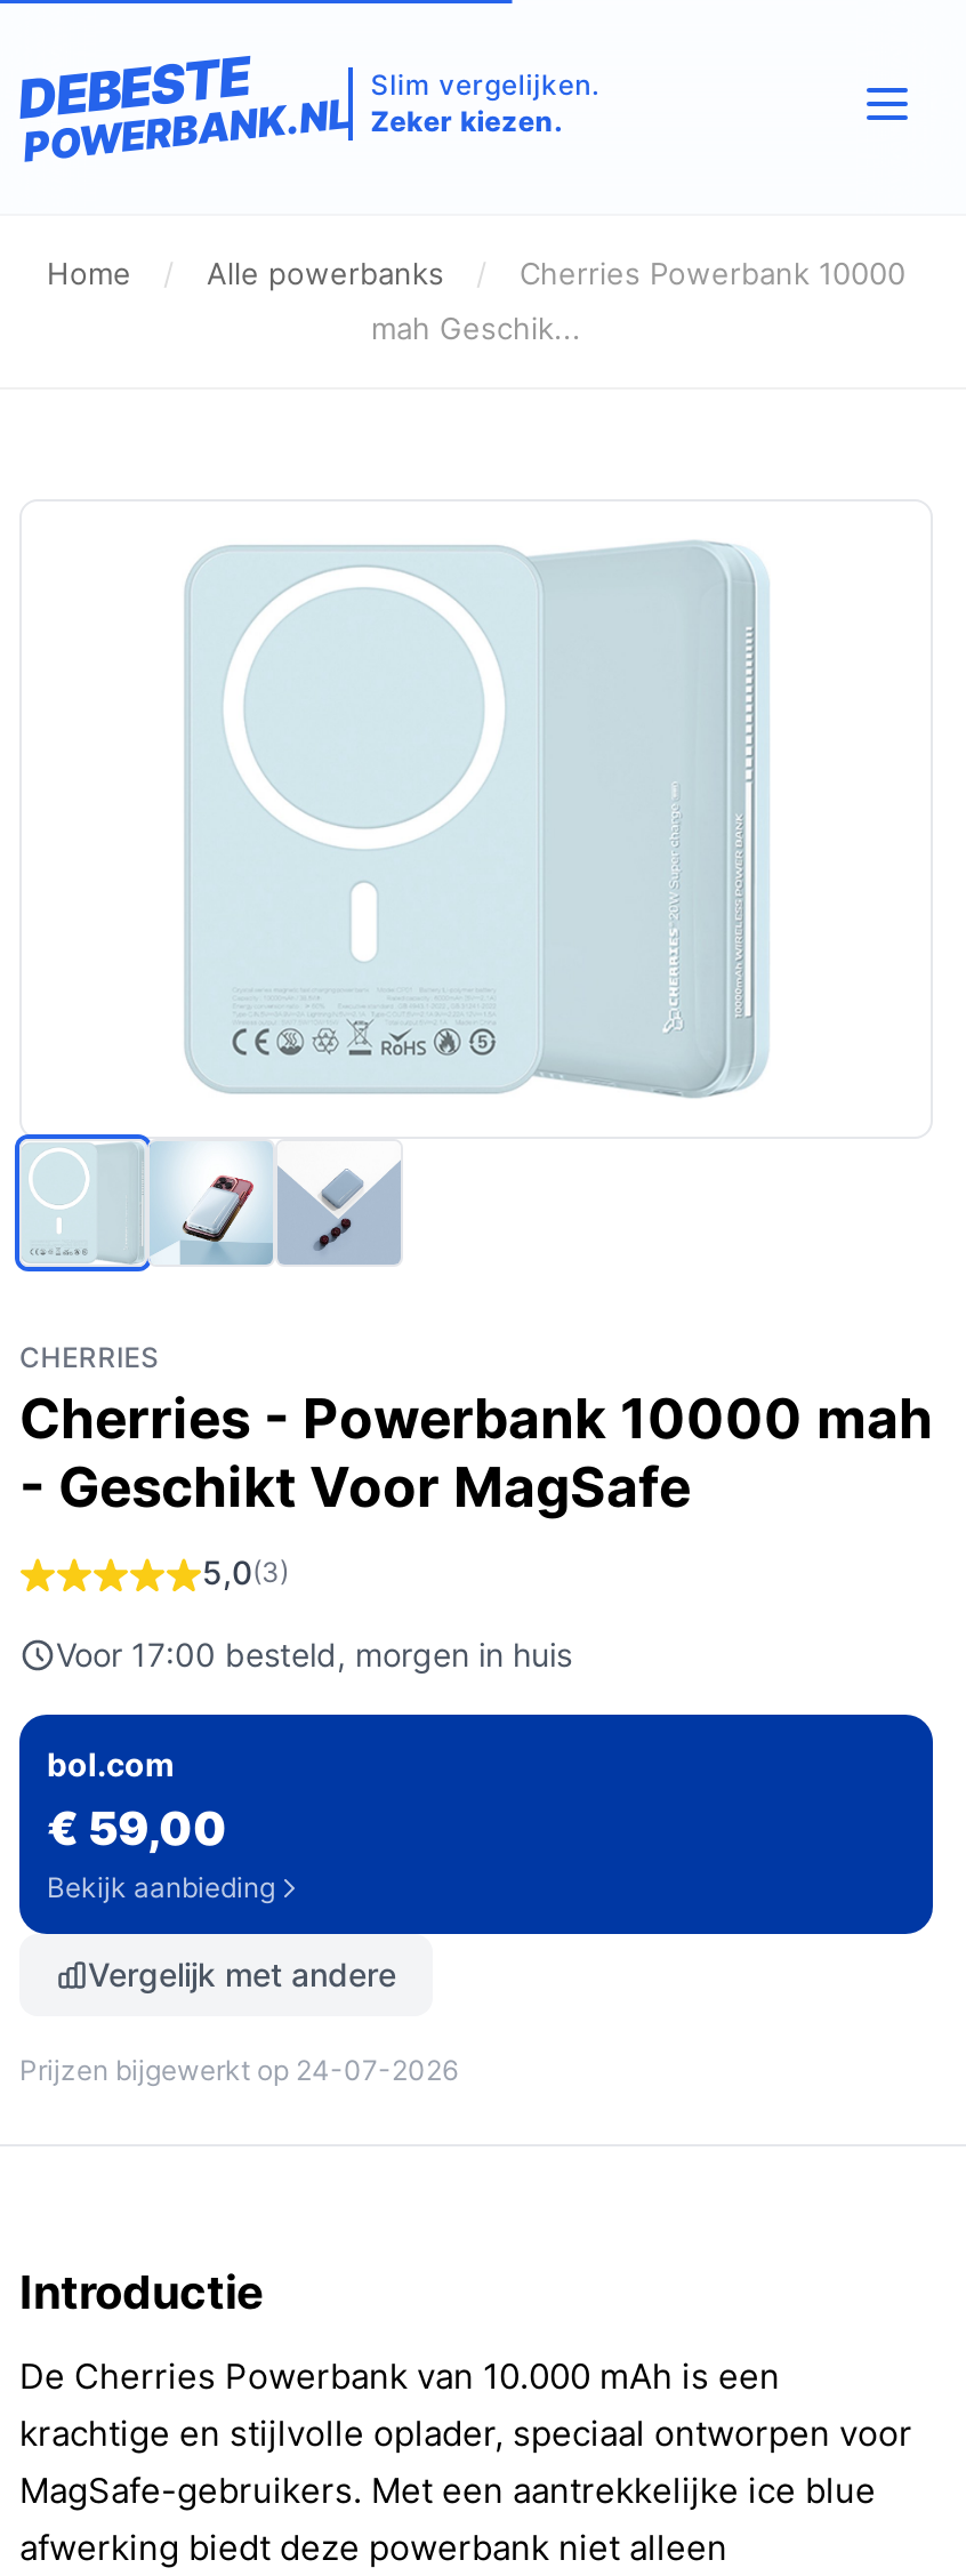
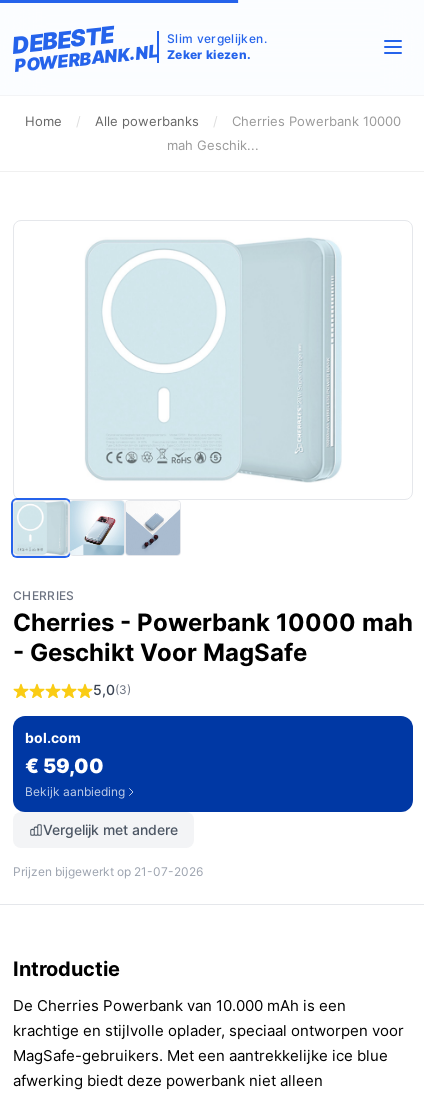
- Voor 17:00 besteld, morgen in huis

- Prijzen bijgewerkt op 24-07-2026
+ Prijzen bijgewerkt op 21-07-2026
